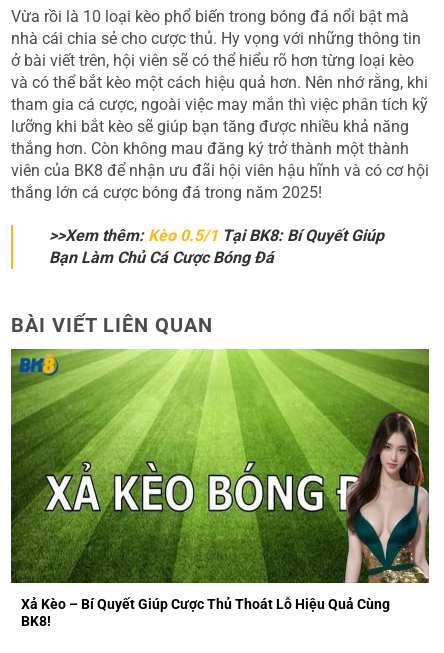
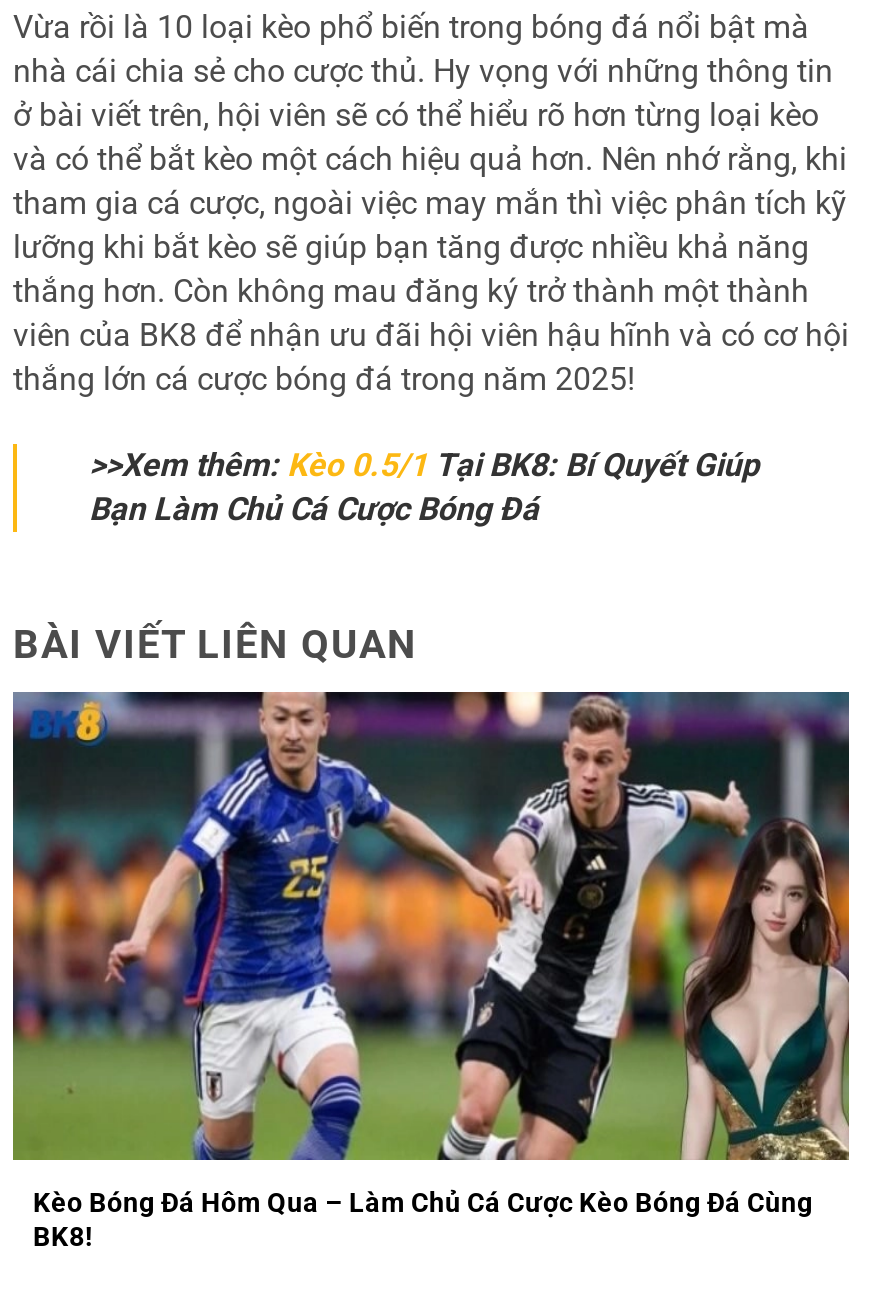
- [image]
- Xả Kèo – Bí Quyết Giúp Cược Thủ Thoát Lỗ Hiệu Quả Cùng
+ [image]
+ Kèo Bóng Đá Hôm Qua – Làm Chủ Cá Cược Kèo Bóng Đá Cùng
